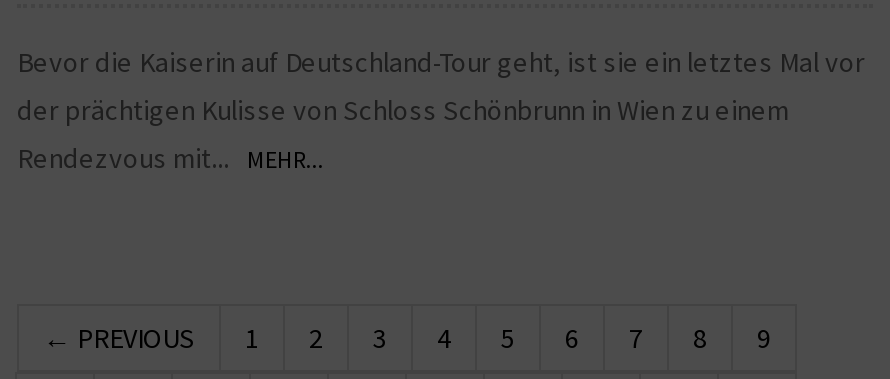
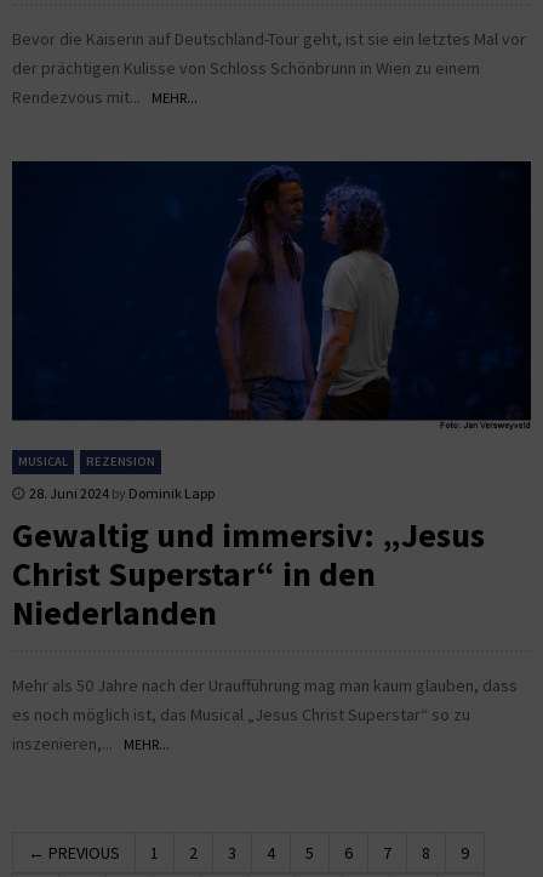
+ [image]
+ MUSICAL
+ REZENSION
+ 28. Juni 2024 by Dominik Lapp
+ Gewaltig und immersiv: „Jesus
+ Christ Superstar“ in den
+ Niederlanden
+ Mehr als 50 Jahre nach der Uraufführung mag man kaum glauben, dass
+ es noch möglich ist, das Musical „Jesus Christ Superstar“ so zu
+ inszenieren,... MEHR...
